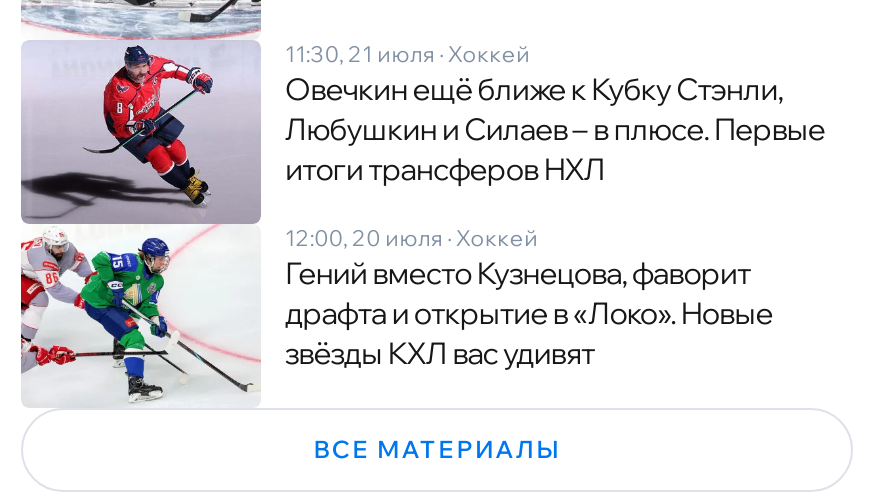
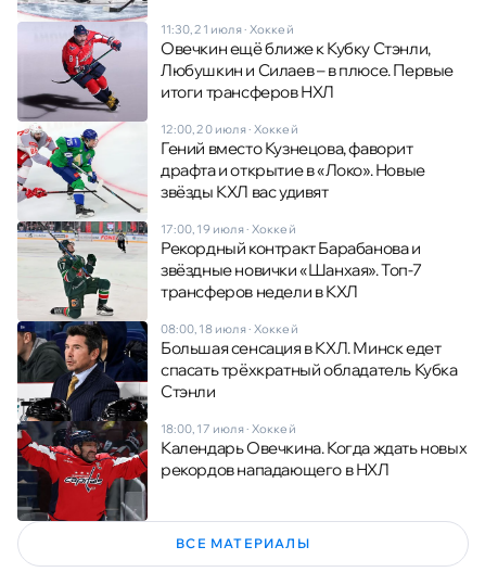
+ [image]
+ 17:00, 19 июля · Хоккей
+ Рекордный контракт Барабанова и
+ звёздные новички «Шанхая». Топ-7
+ трансферов недели в КХЛ
+ 08:00, 18 июля · Хоккей
+ Большая сенсация в КХЛ. Минск едет
+ спасать трёхкратный обладатель Кубка
+ Стэнли
+ 18:00, 17 июля · Хоккей
+ Календарь Овечкина. Когда ждать новых
+ рекордов нападающего в НХЛ
